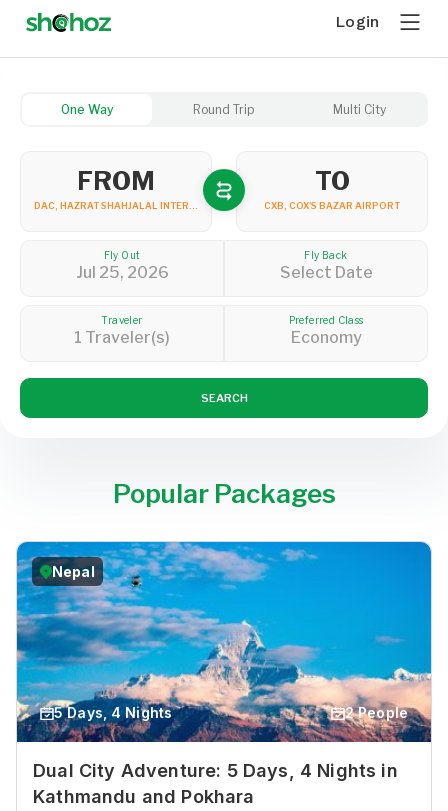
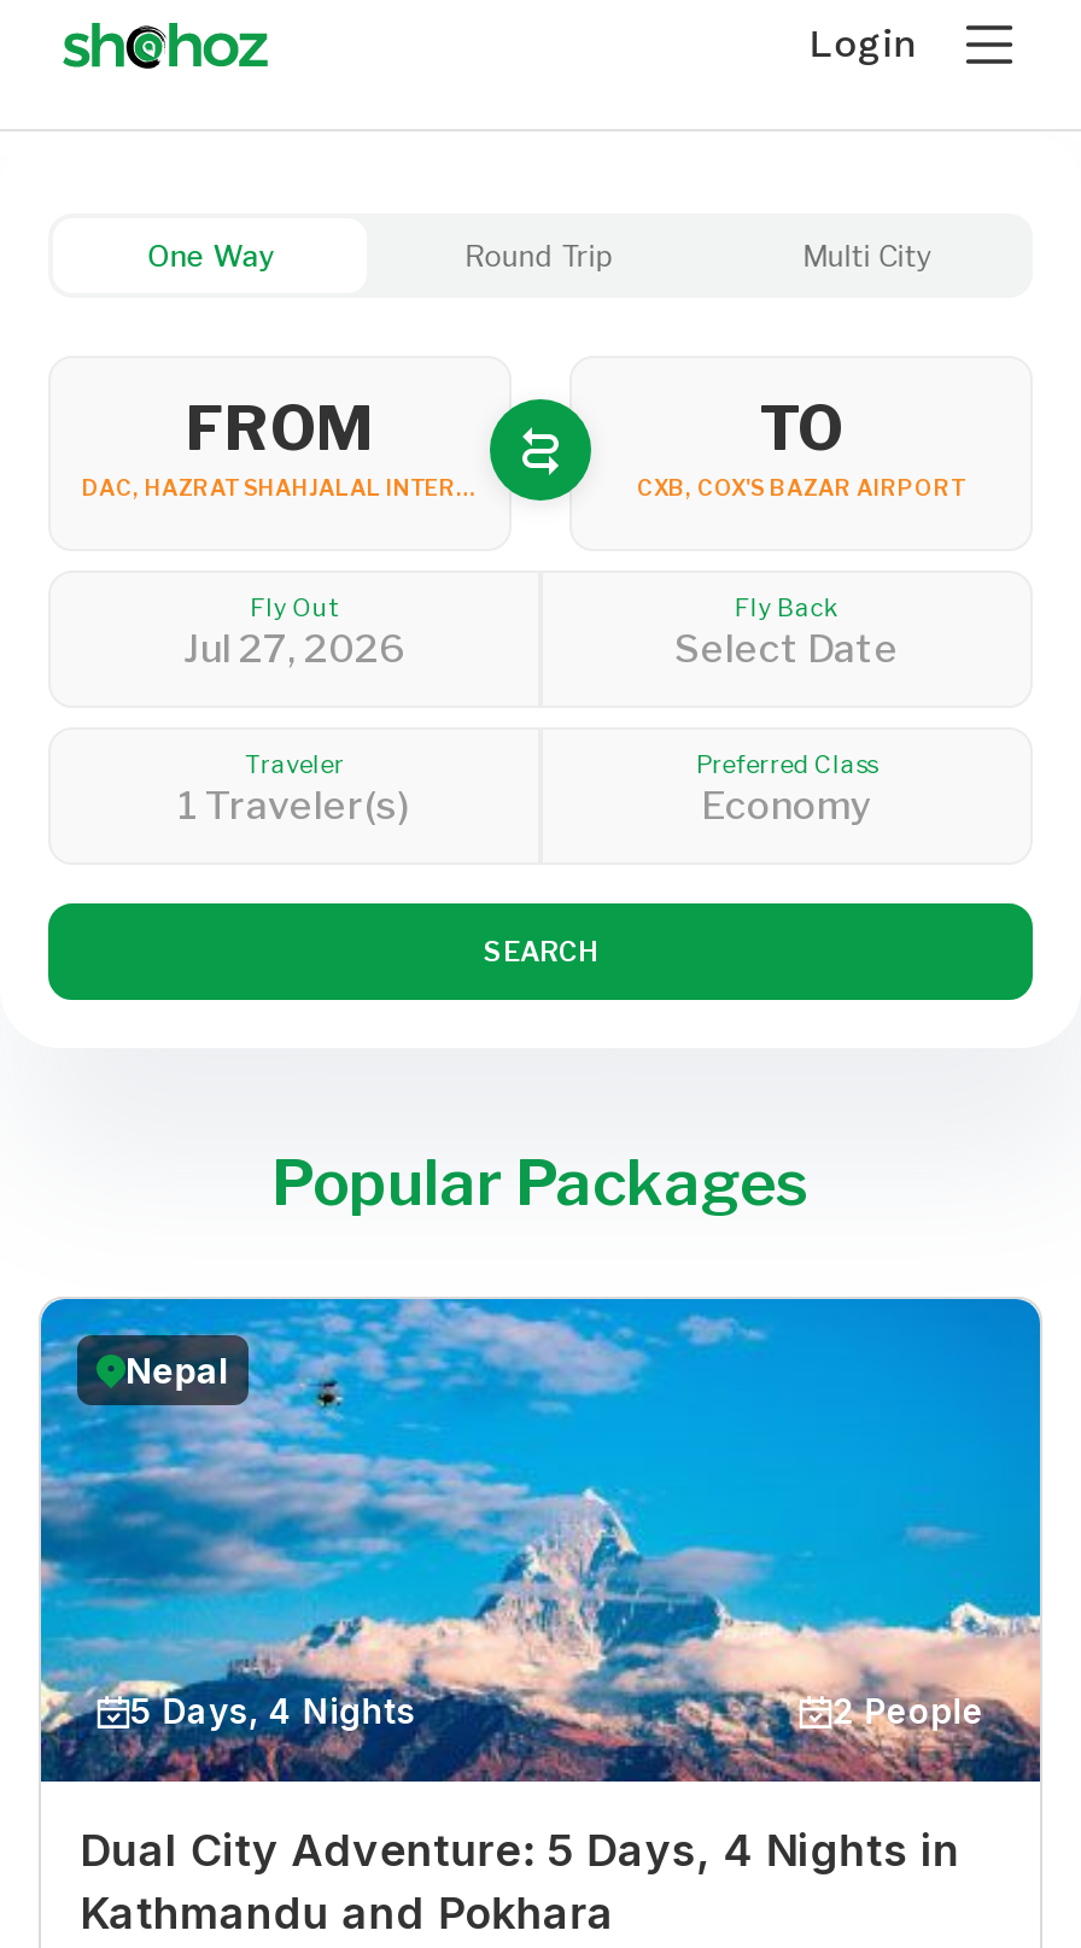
- Jul 25, 2026
+ Jul 27, 2026
